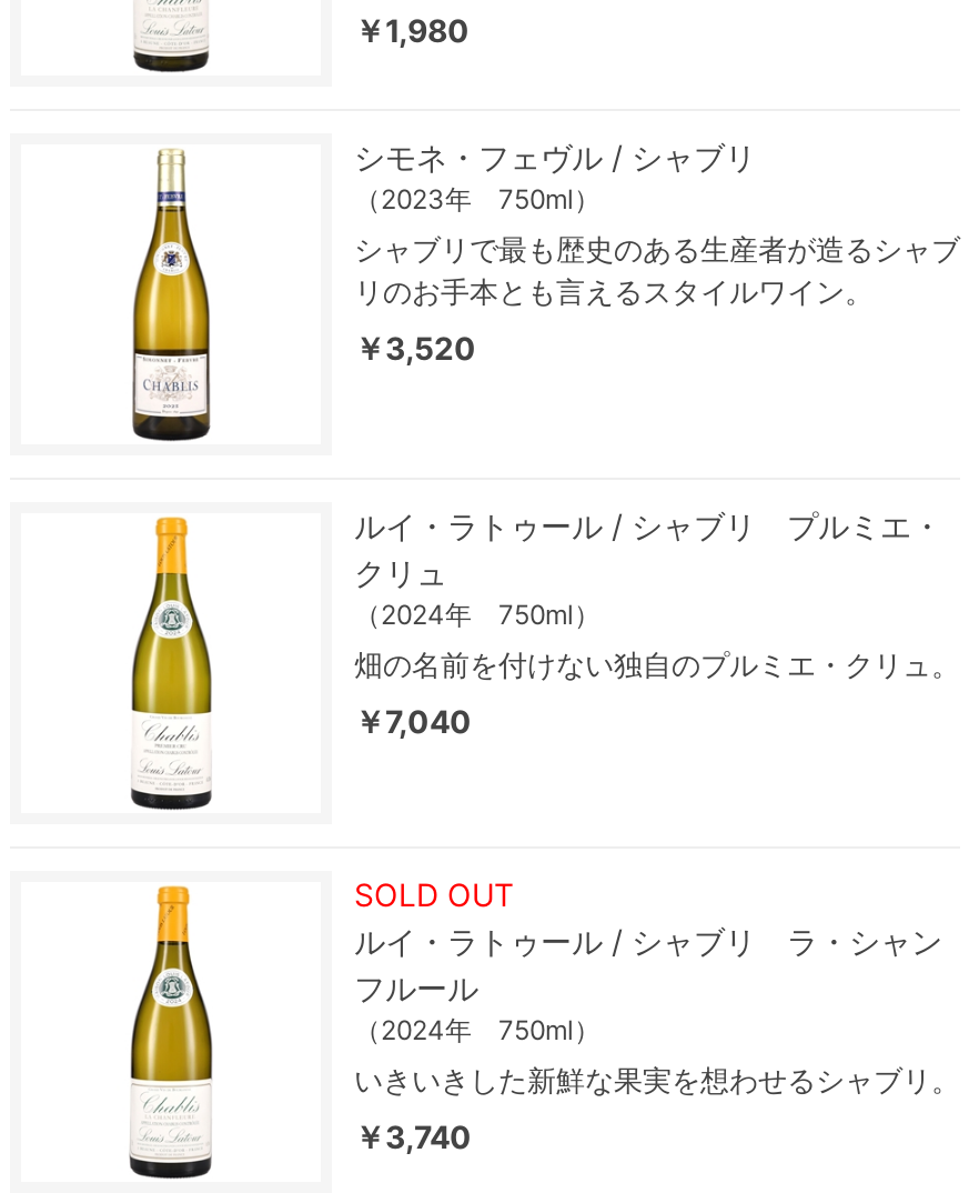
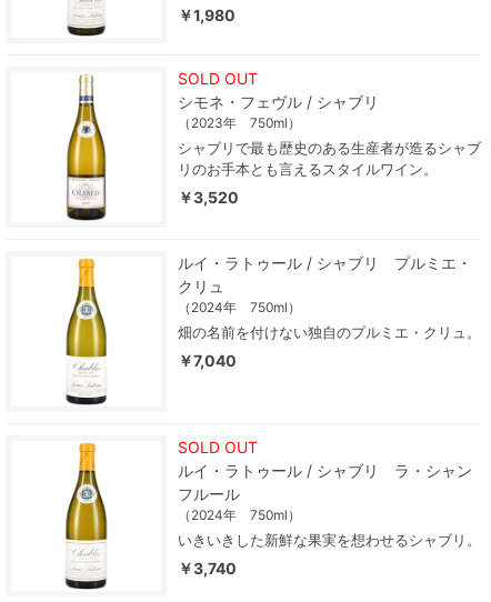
+ SOLD OUT

moved down: シモネ・フェヴル / シャブリ | （2023年 750ml） | シャブリで最も歴史のある生産者が造るシャブ | リのお手本とも言えるスタイルワイン。 | ￥3,520

- [image]
+ [image]
